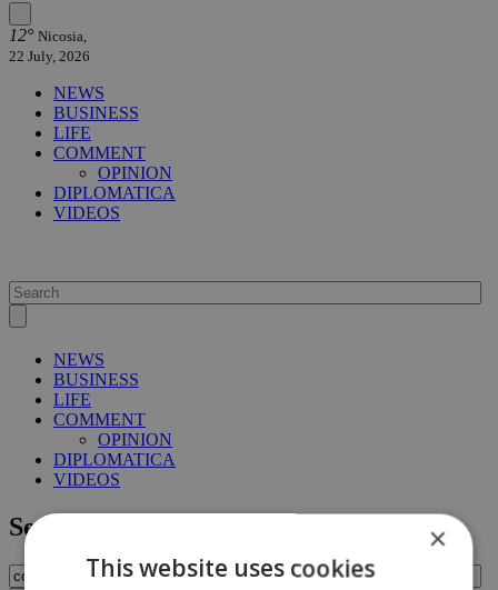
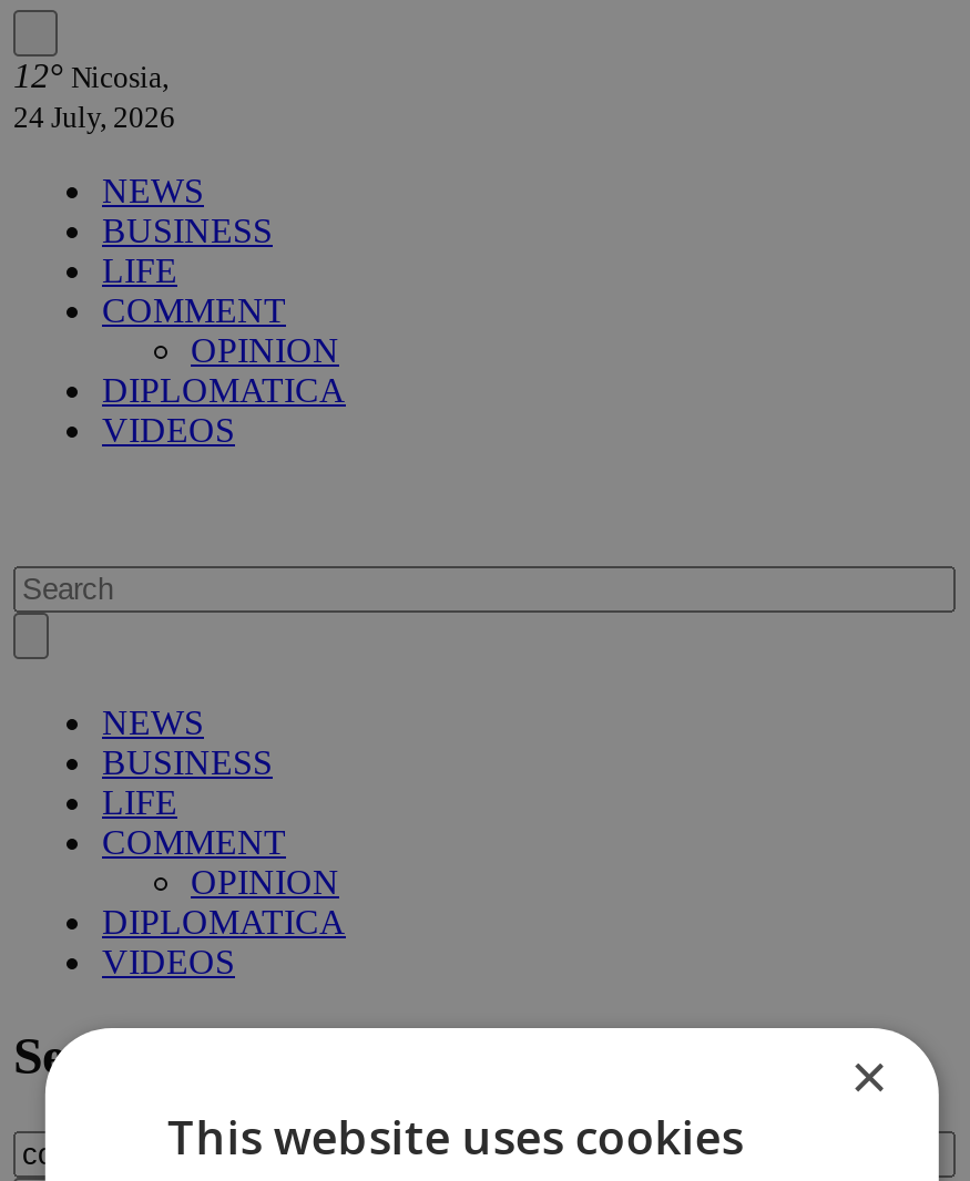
- 22 July, 2026
+ 24 July, 2026
